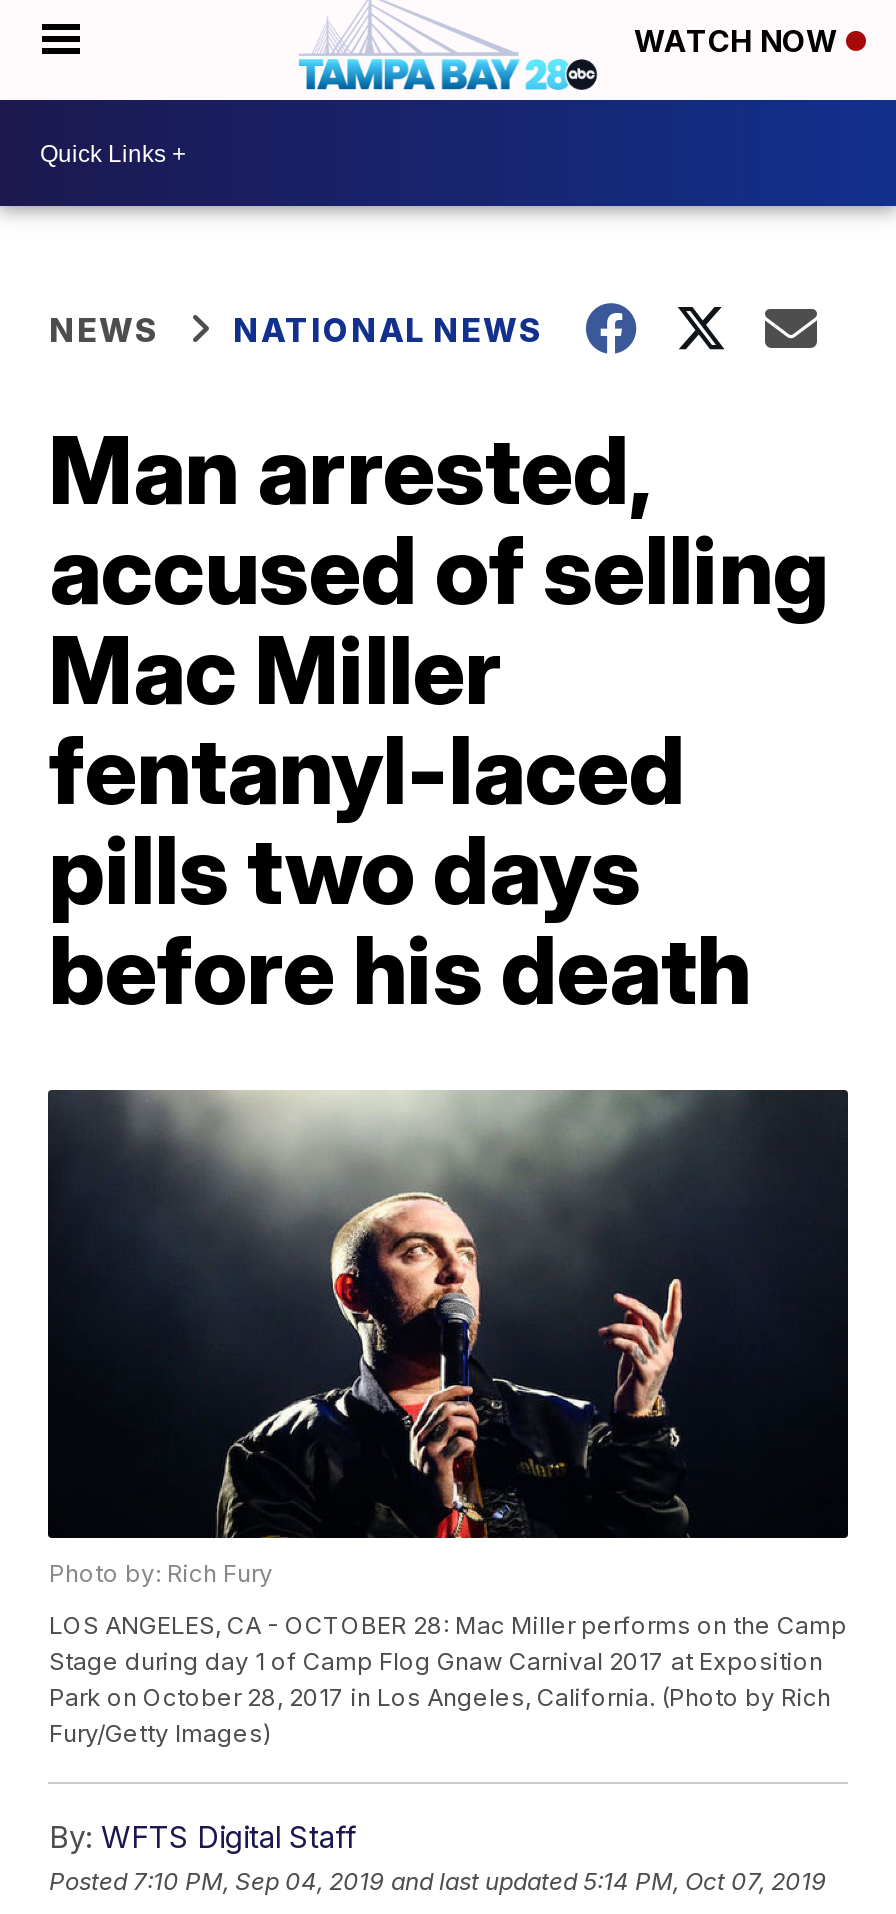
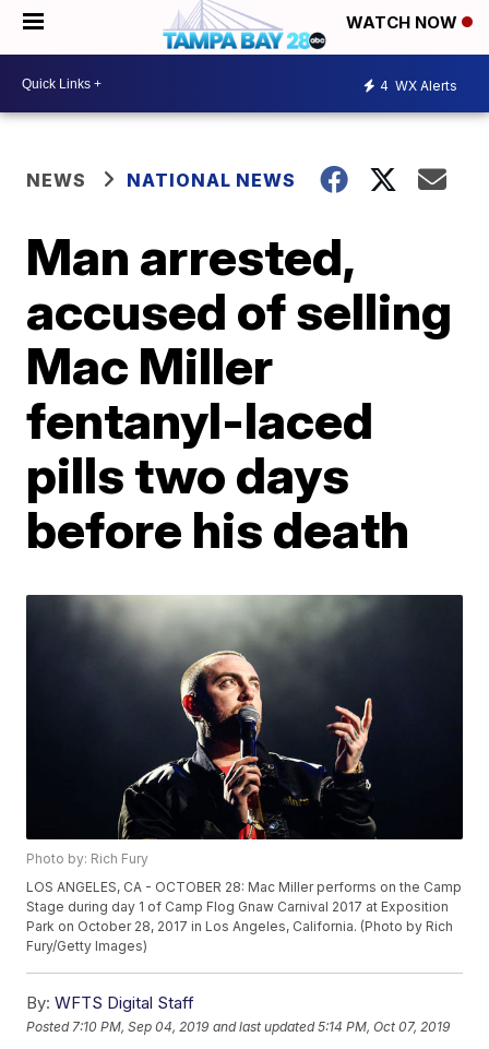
+ 4 WX Alerts
